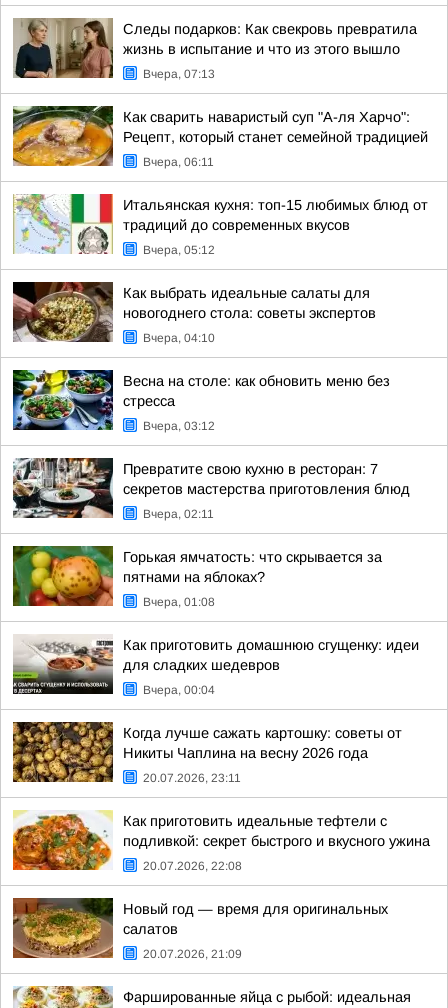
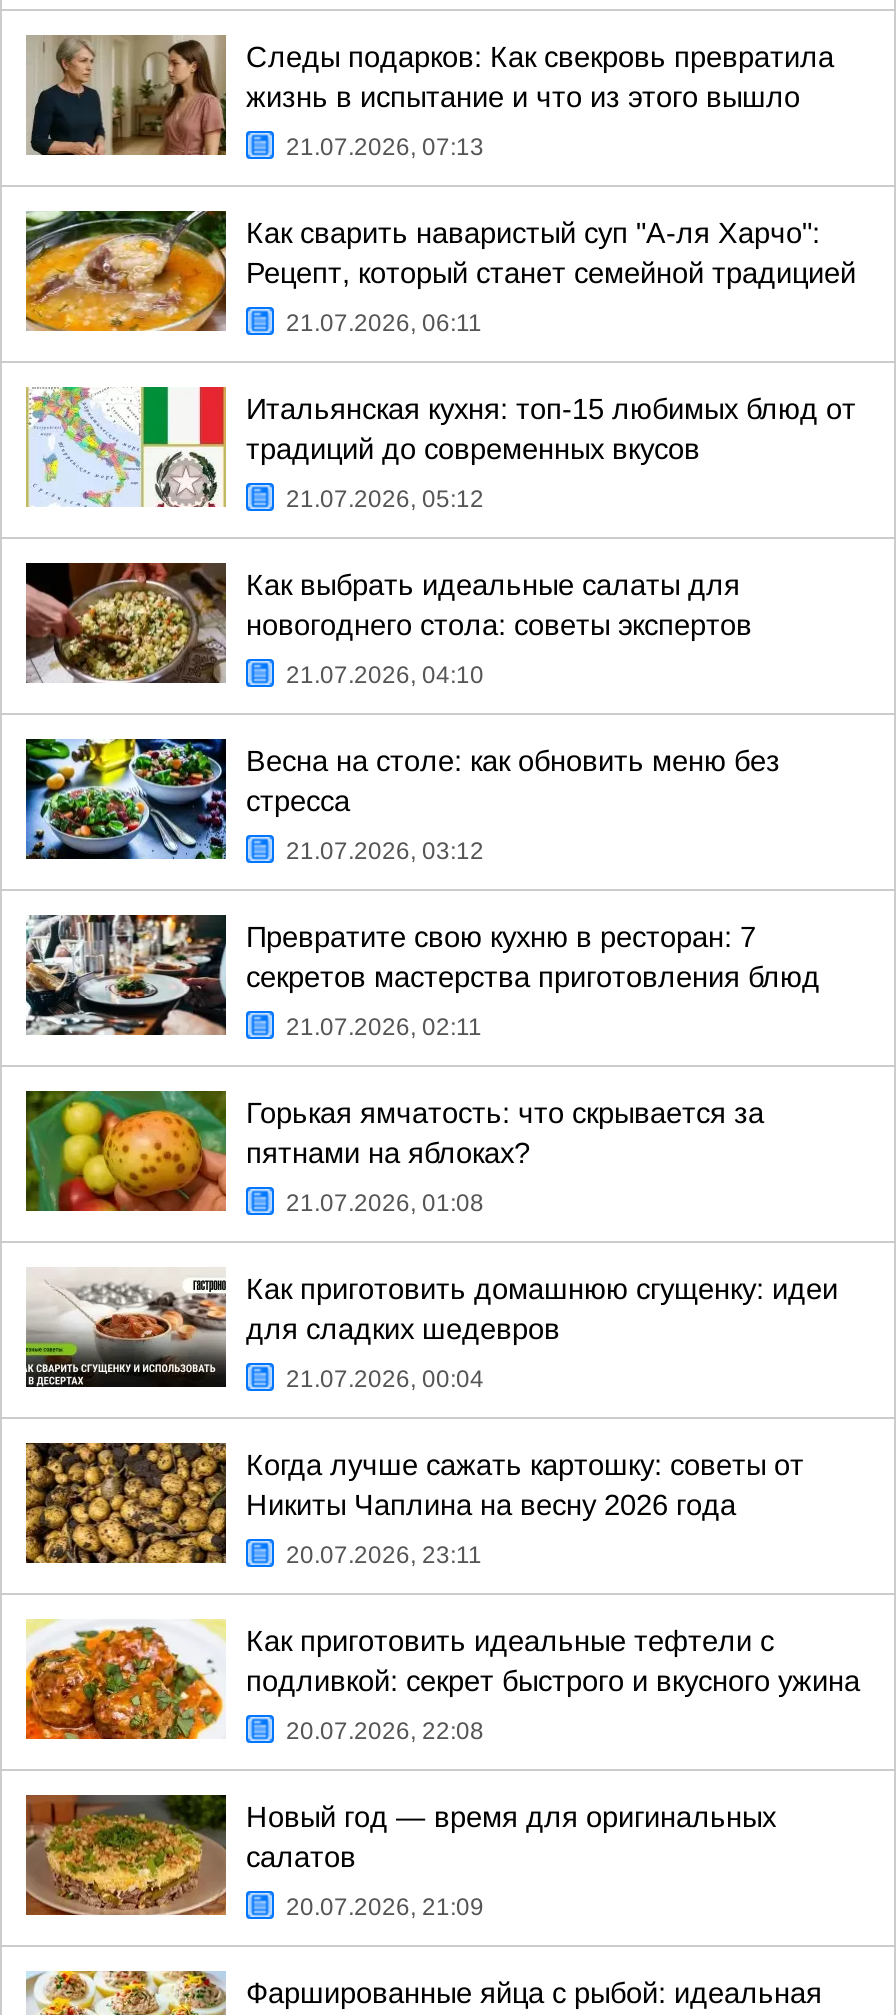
- Вчера, 07:13
+ 21.07.2026, 07:13

- Вчера, 06:11
+ 21.07.2026, 06:11

- Вчера, 05:12
+ 21.07.2026, 05:12

- Вчера, 04:10
+ 21.07.2026, 04:10

- Вчера, 03:12
+ 21.07.2026, 03:12

- Вчера, 02:11
+ 21.07.2026, 02:11

- Вчера, 01:08
+ 21.07.2026, 01:08

- Вчера, 00:04
+ 21.07.2026, 00:04
